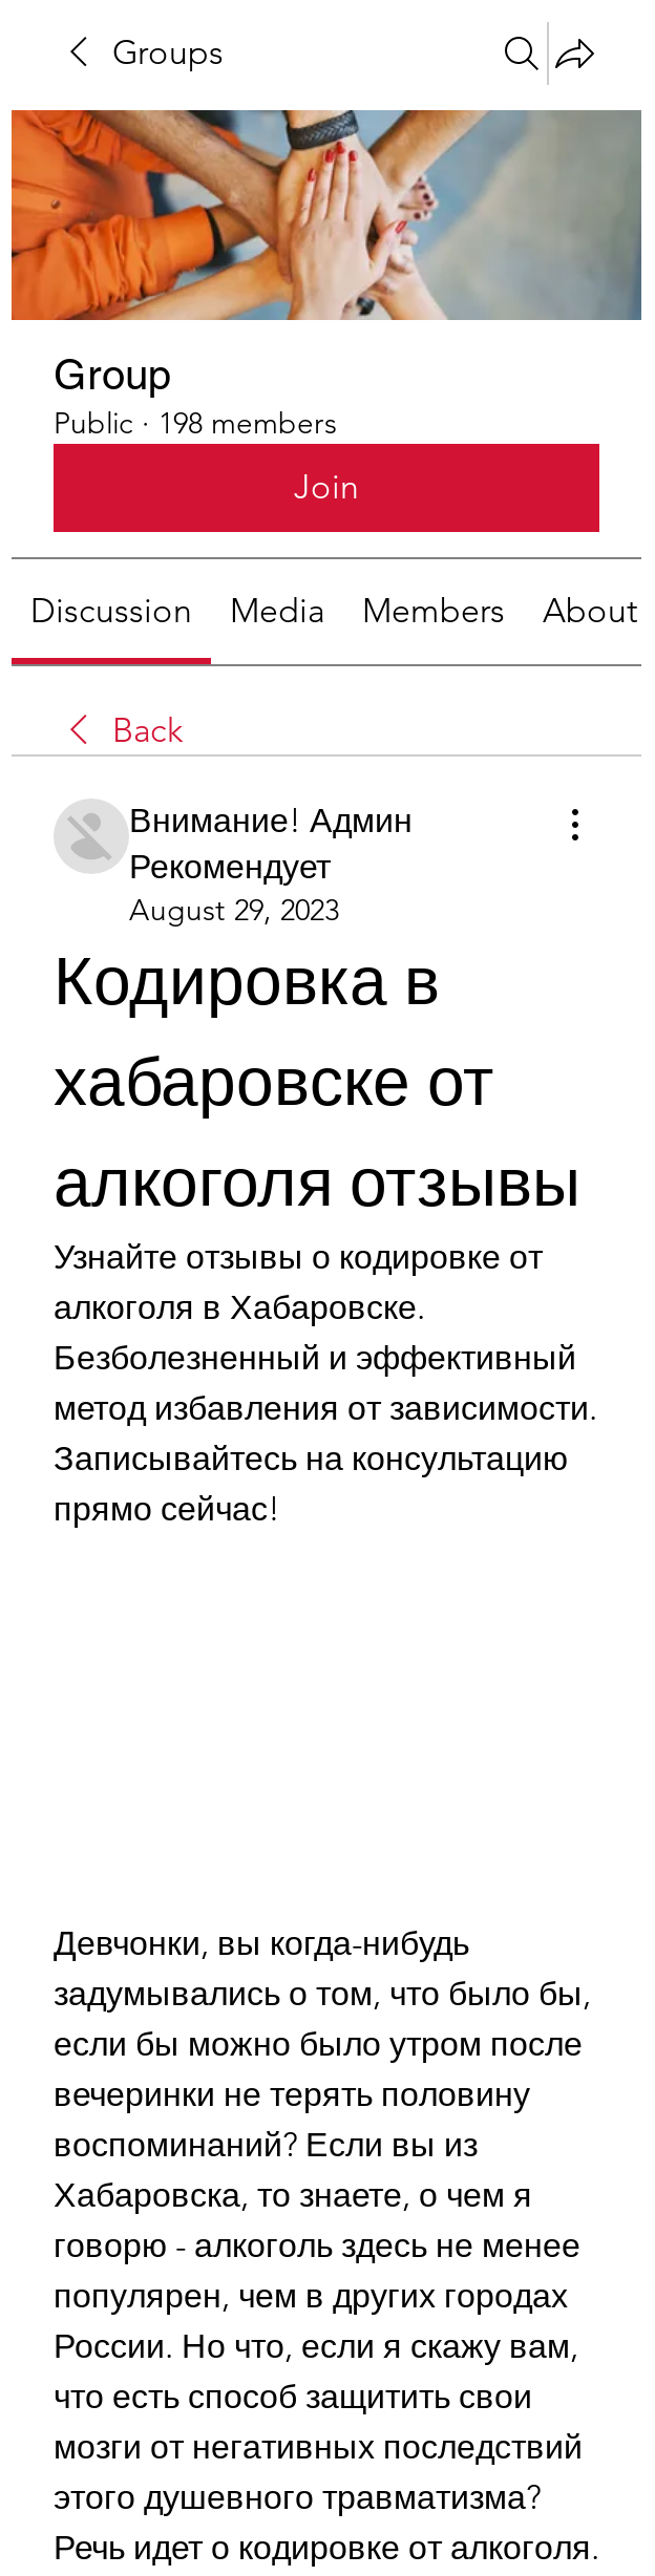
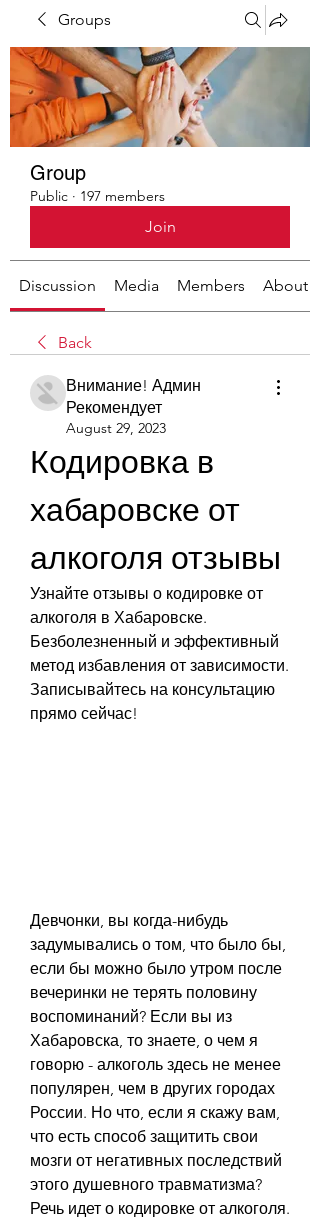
- Public · 198 members
+ Public · 197 members
